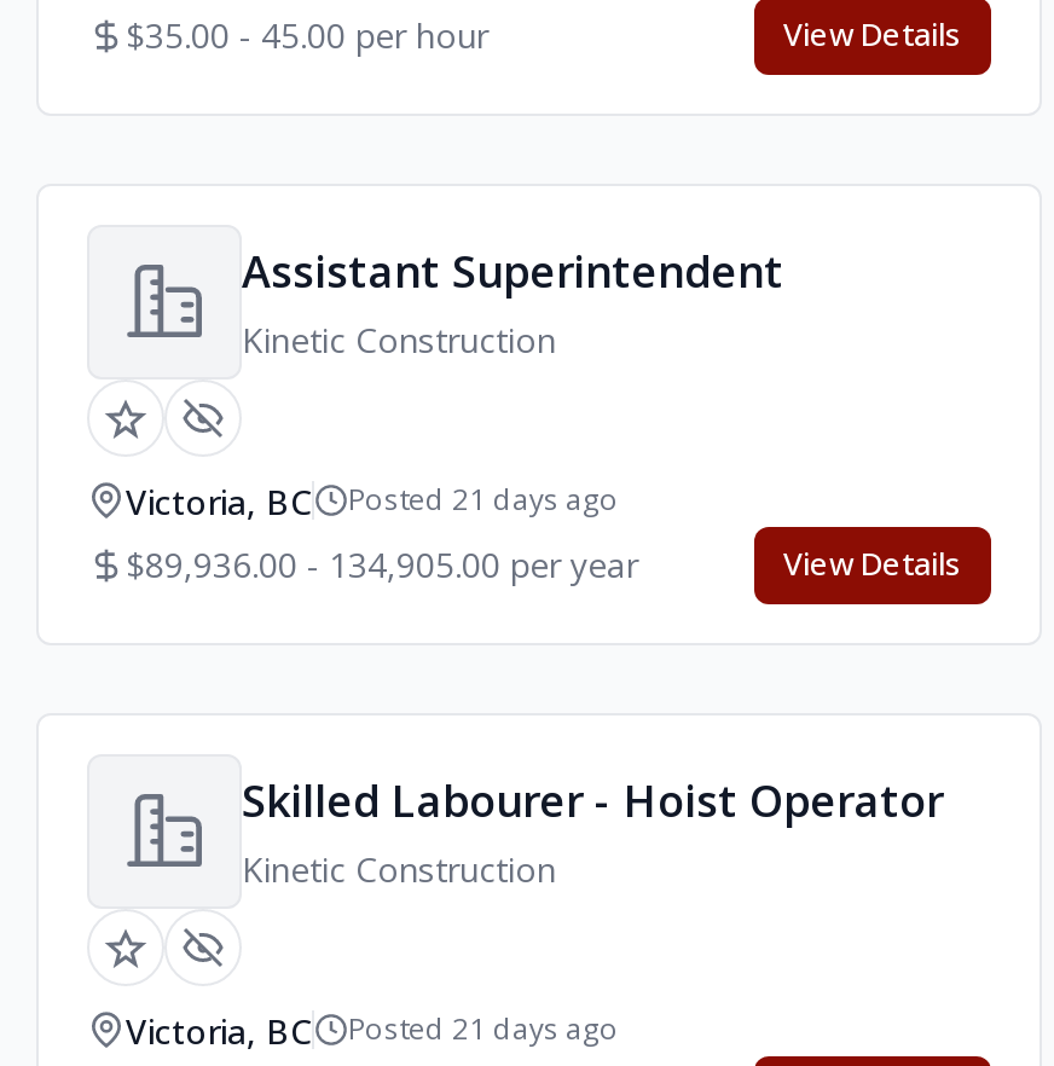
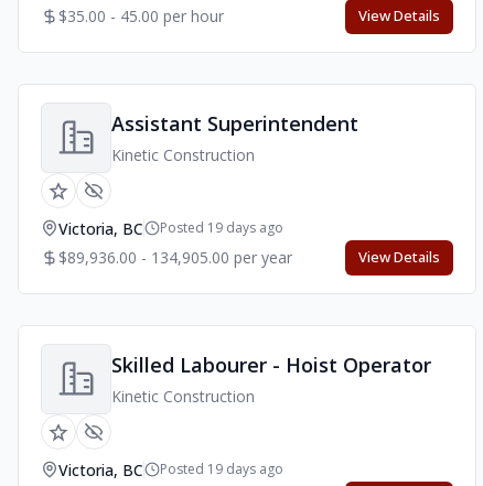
- Posted 21 days ago
+ Posted 19 days ago

- Posted 21 days ago
+ Posted 19 days ago
